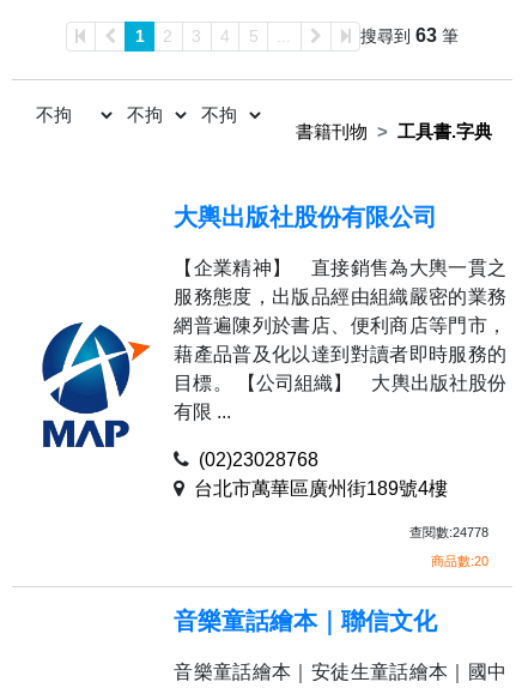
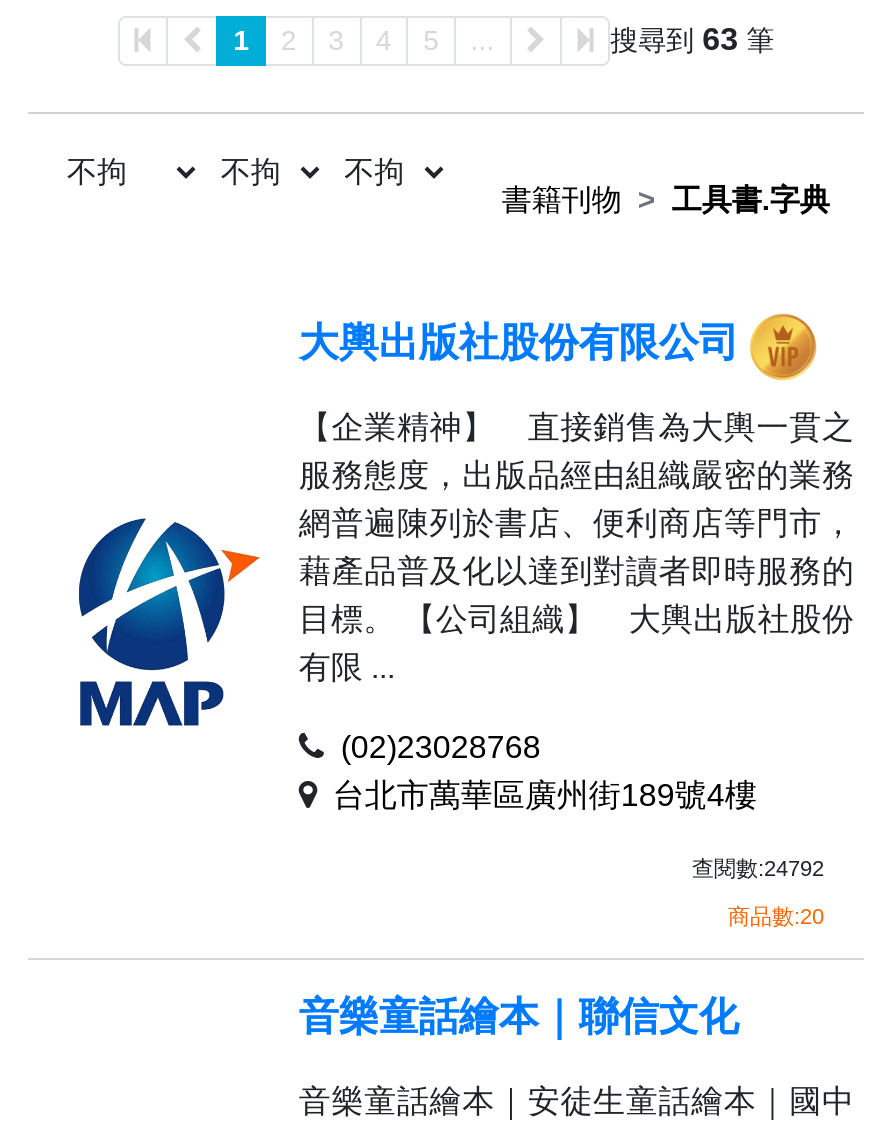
+ [image]

- 查閱數:24778
+ 查閱數:24792
